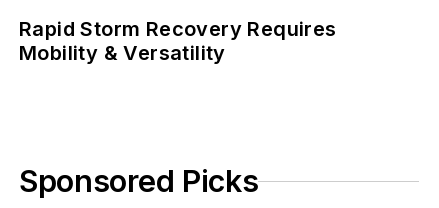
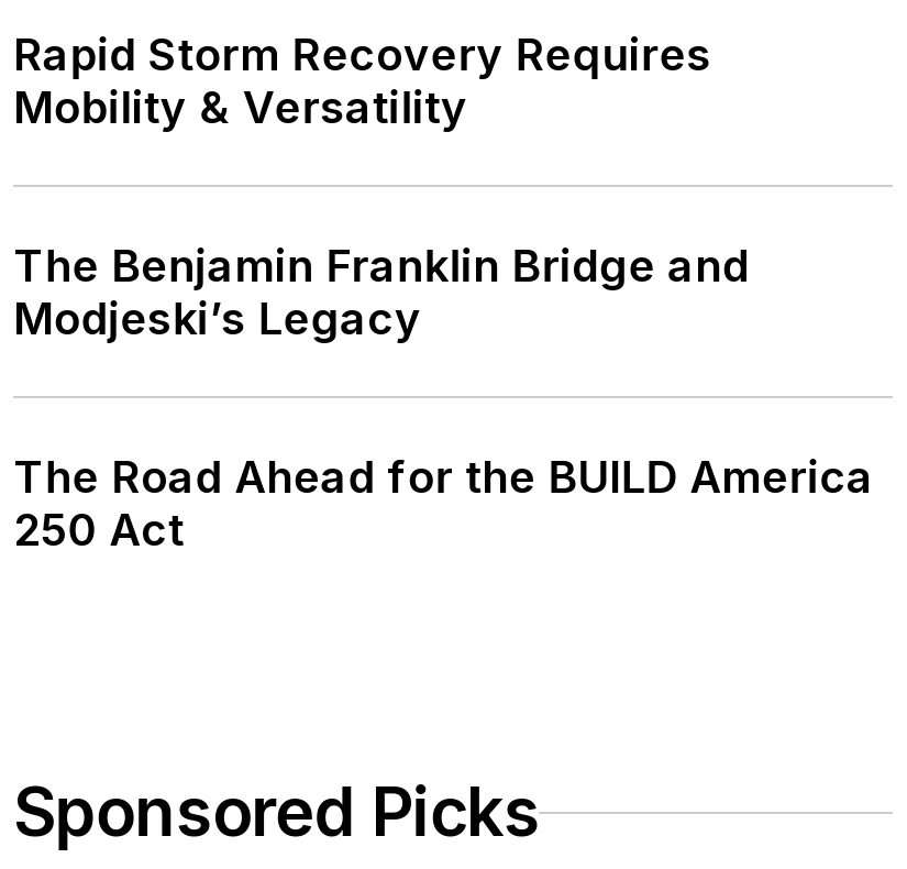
+ The Benjamin Franklin Bridge and
+ Modjeski’s Legacy
+ The Road Ahead for the BUILD America
+ 250 Act
